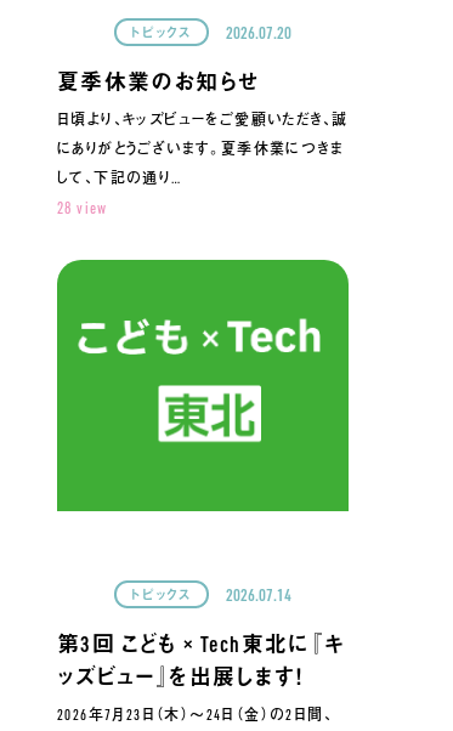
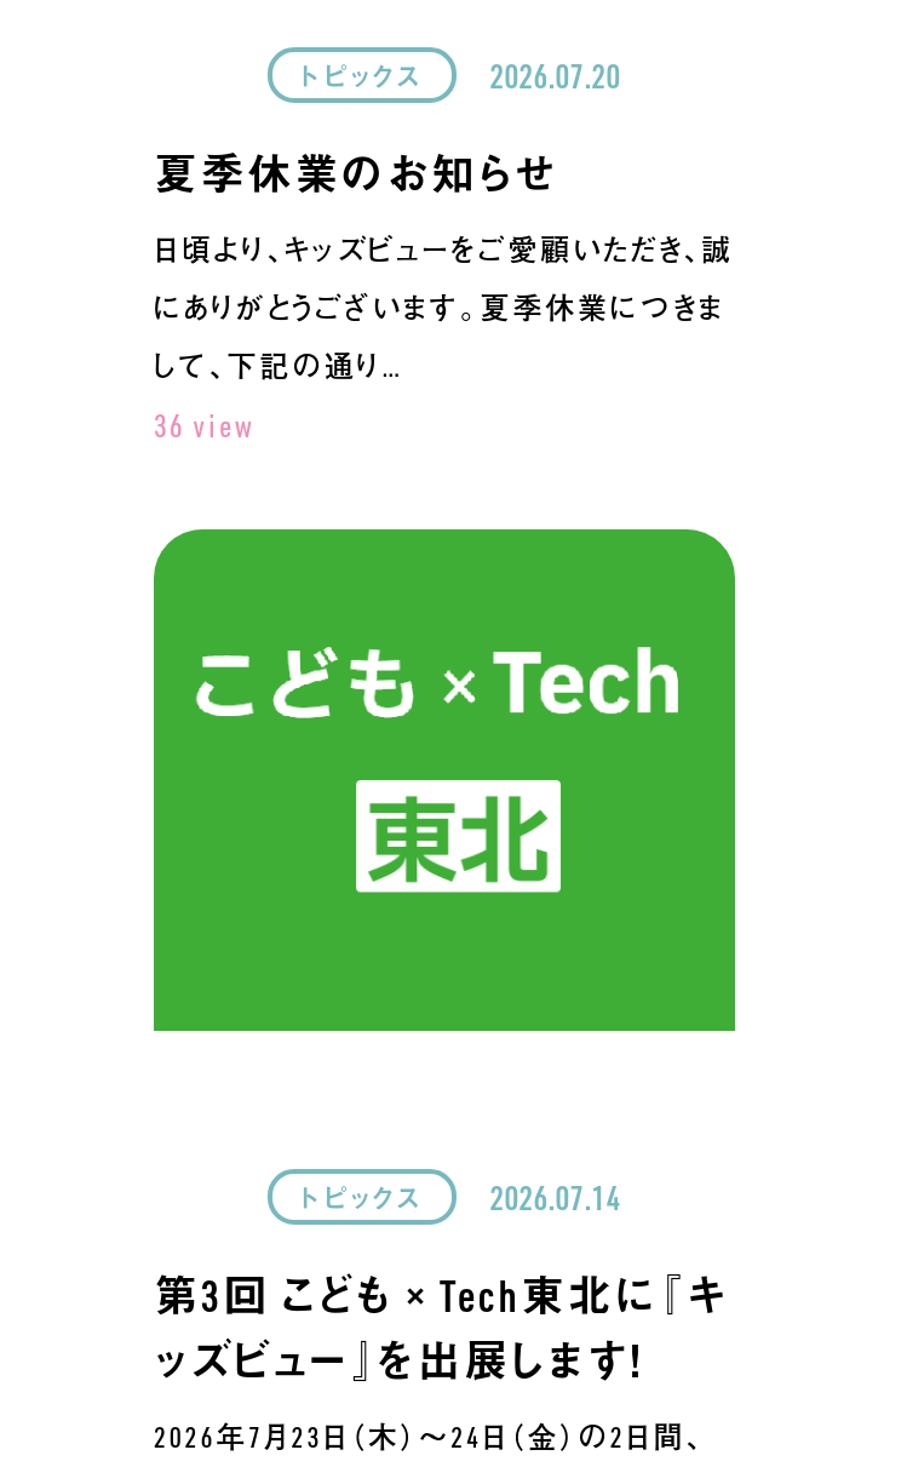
- 28 view
+ 36 view
